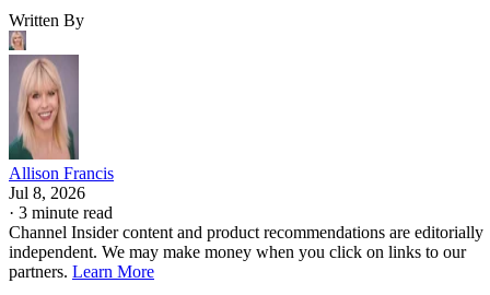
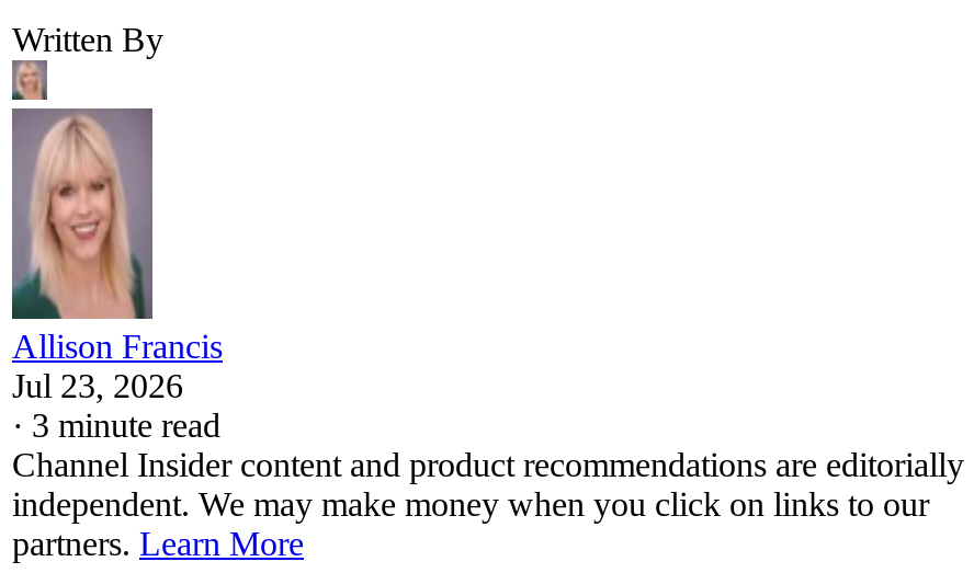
- Jul 8, 2026
+ Jul 23, 2026
